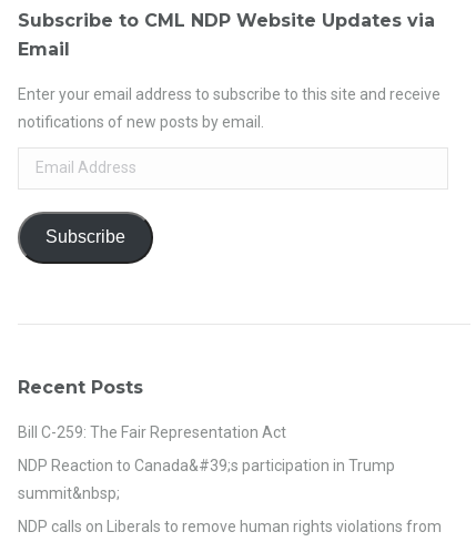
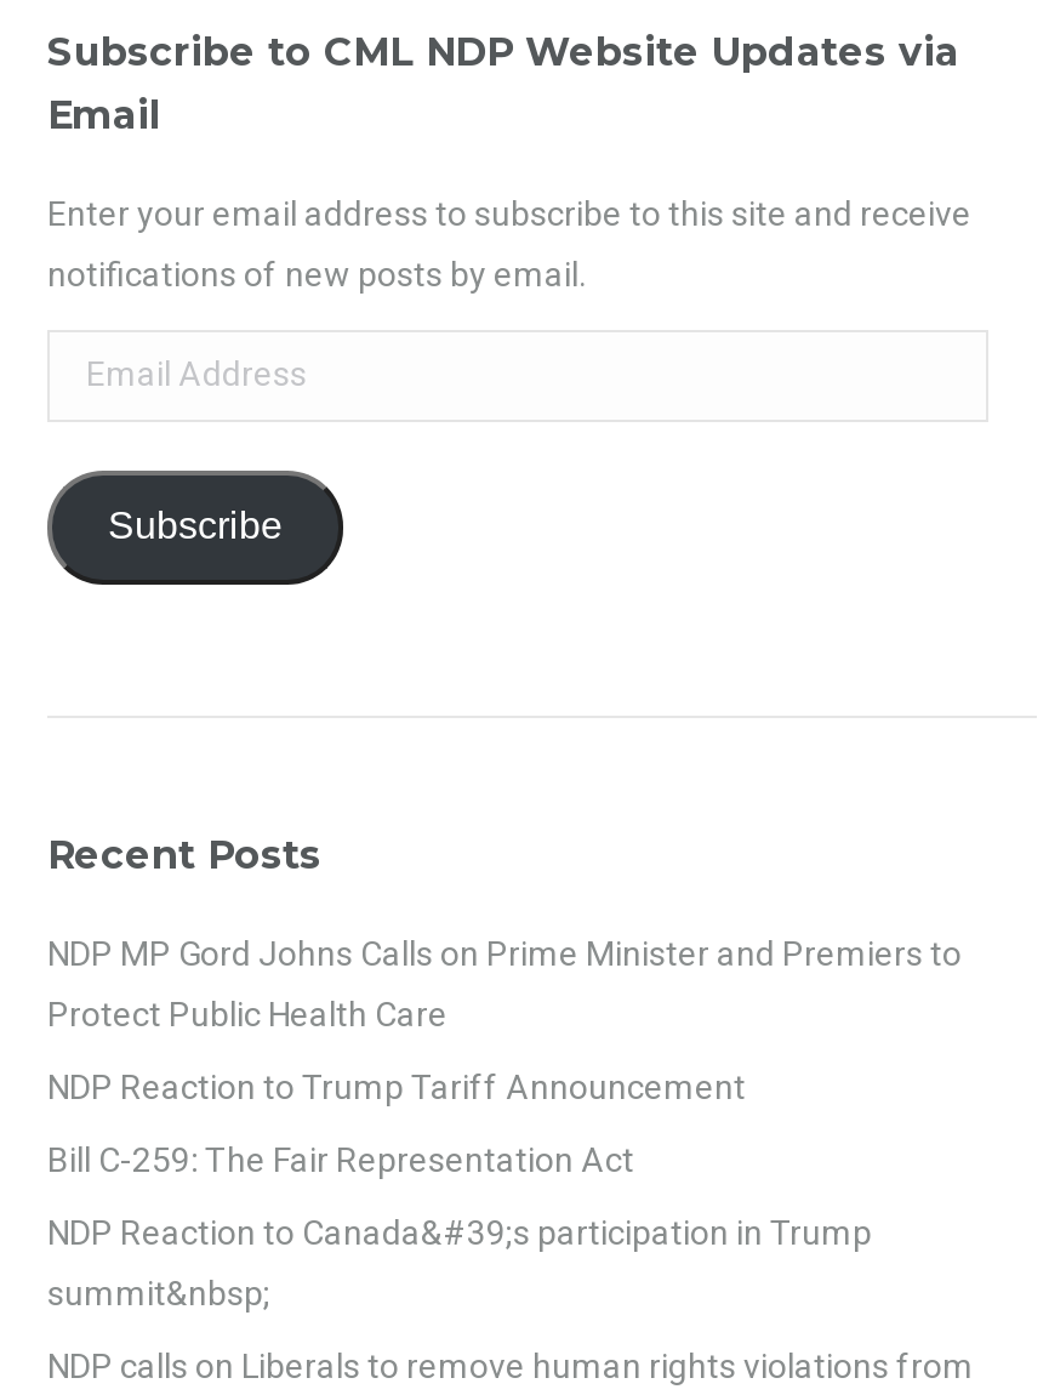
+ NDP MP Gord Johns Calls on Prime Minister and Premiers to
+ Protect Public Health Care
+ NDP Reaction to Trump Tariff Announcement
